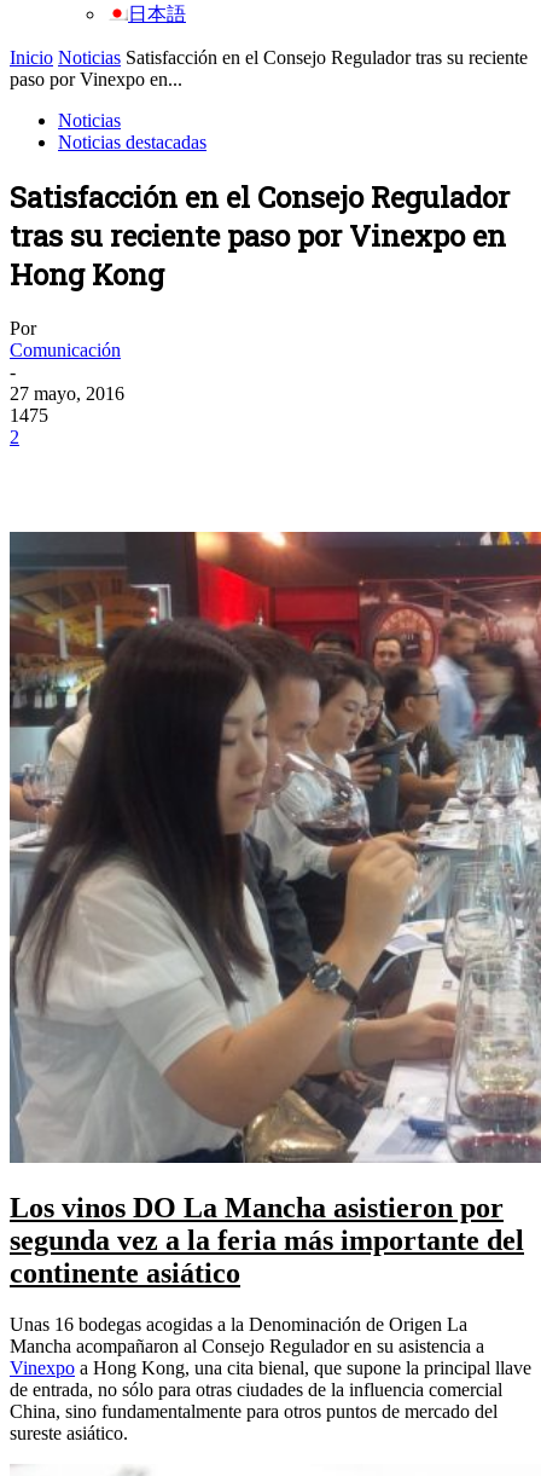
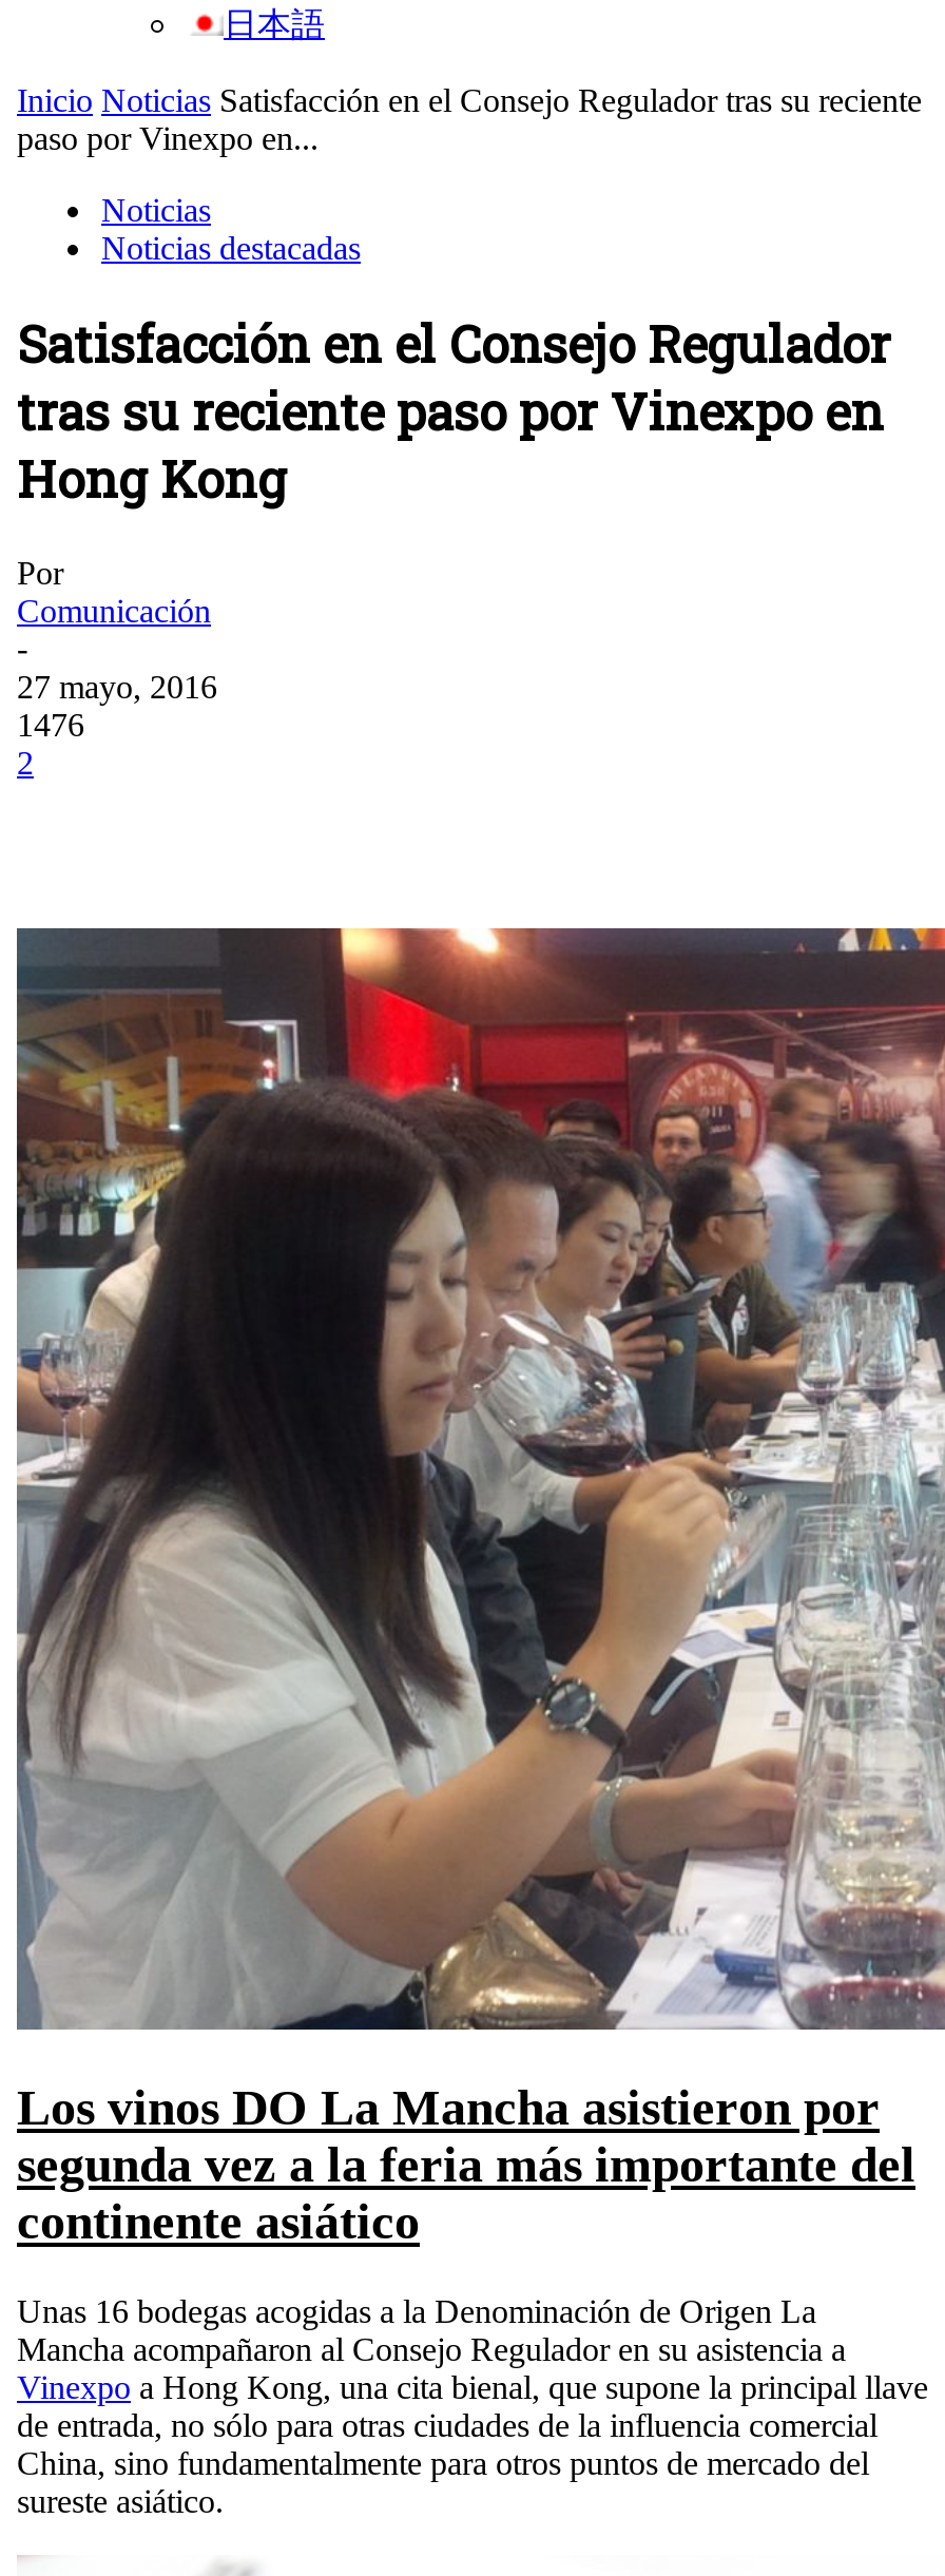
- 1475
+ 1476
